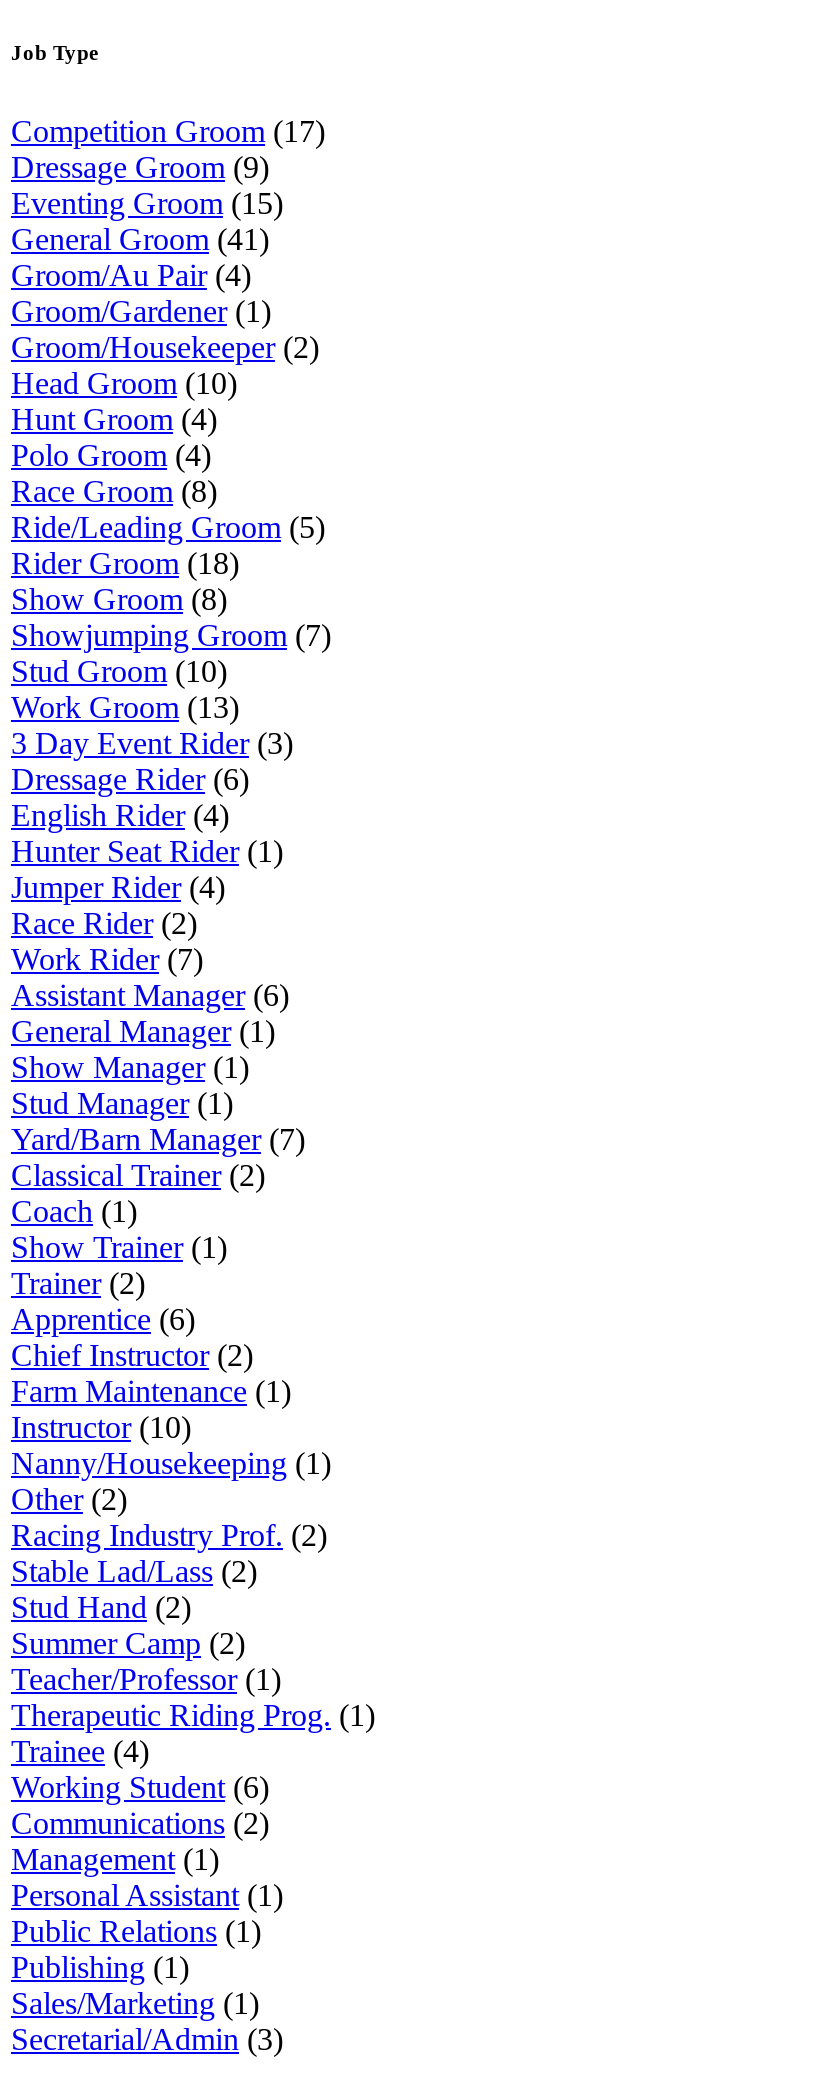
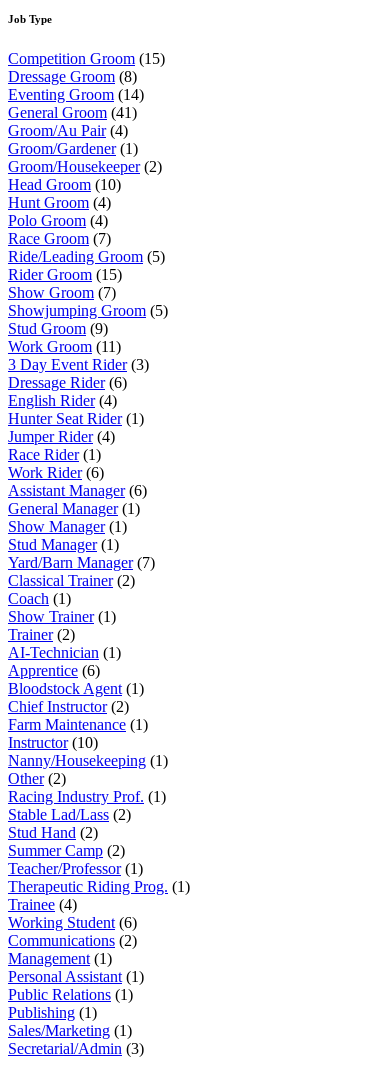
- Competition Groom (17)
+ Competition Groom (15)

- Dressage Groom (9)
+ Dressage Groom (8)

- Eventing Groom (15)
+ Eventing Groom (14)

- Race Groom (8)
+ Race Groom (7)

- Rider Groom (18)
+ Rider Groom (15)

- Show Groom (8)
+ Show Groom (7)

- Showjumping Groom (7)
+ Showjumping Groom (5)

- Stud Groom (10)
+ Stud Groom (9)

- Work Groom(13)
+ Work Groom(11)

- Race Rider (2)
+ Race Rider (1)

- Work Rider (7)
+ Work Rider (6)

+ AI-Technician (1)

+ Bloodstock Agent (1)

- Racing Industry Prof. (2)
+ Racing Industry Prof. (1)
